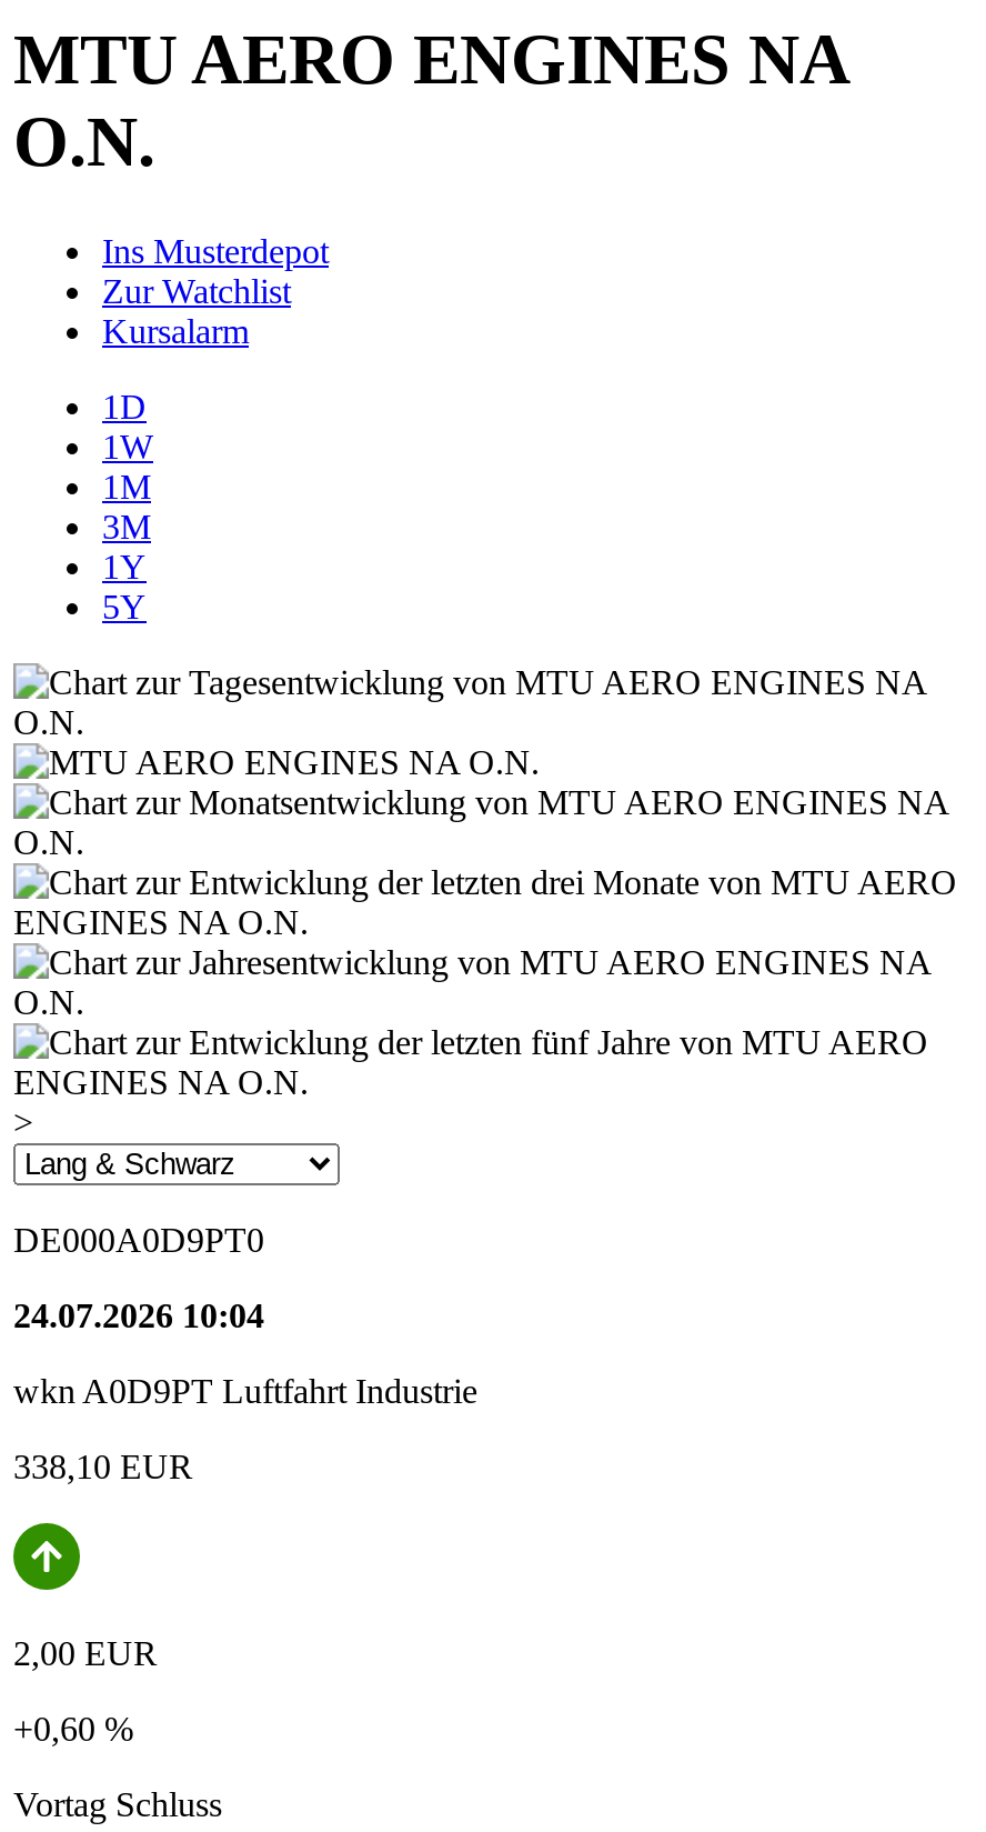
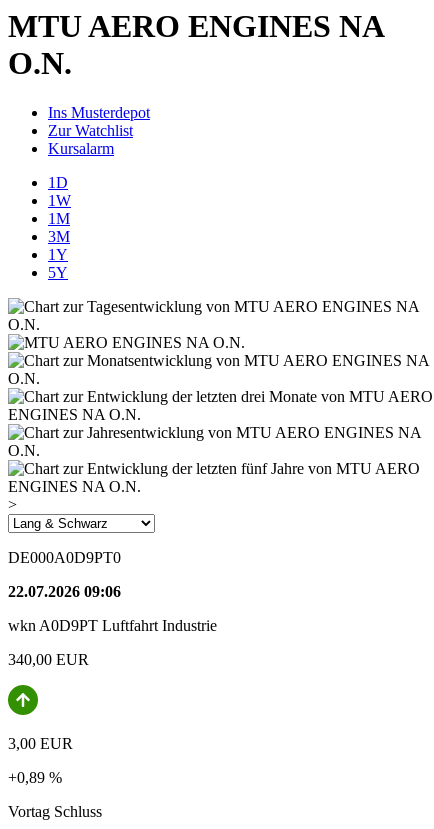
- 24.07.2026 10:04
+ 22.07.2026 09:06

- 338,10 EUR
+ 340,00 EUR

- 2,00 EUR
+ 3,00 EUR

- +0,60 %
+ +0,89 %
